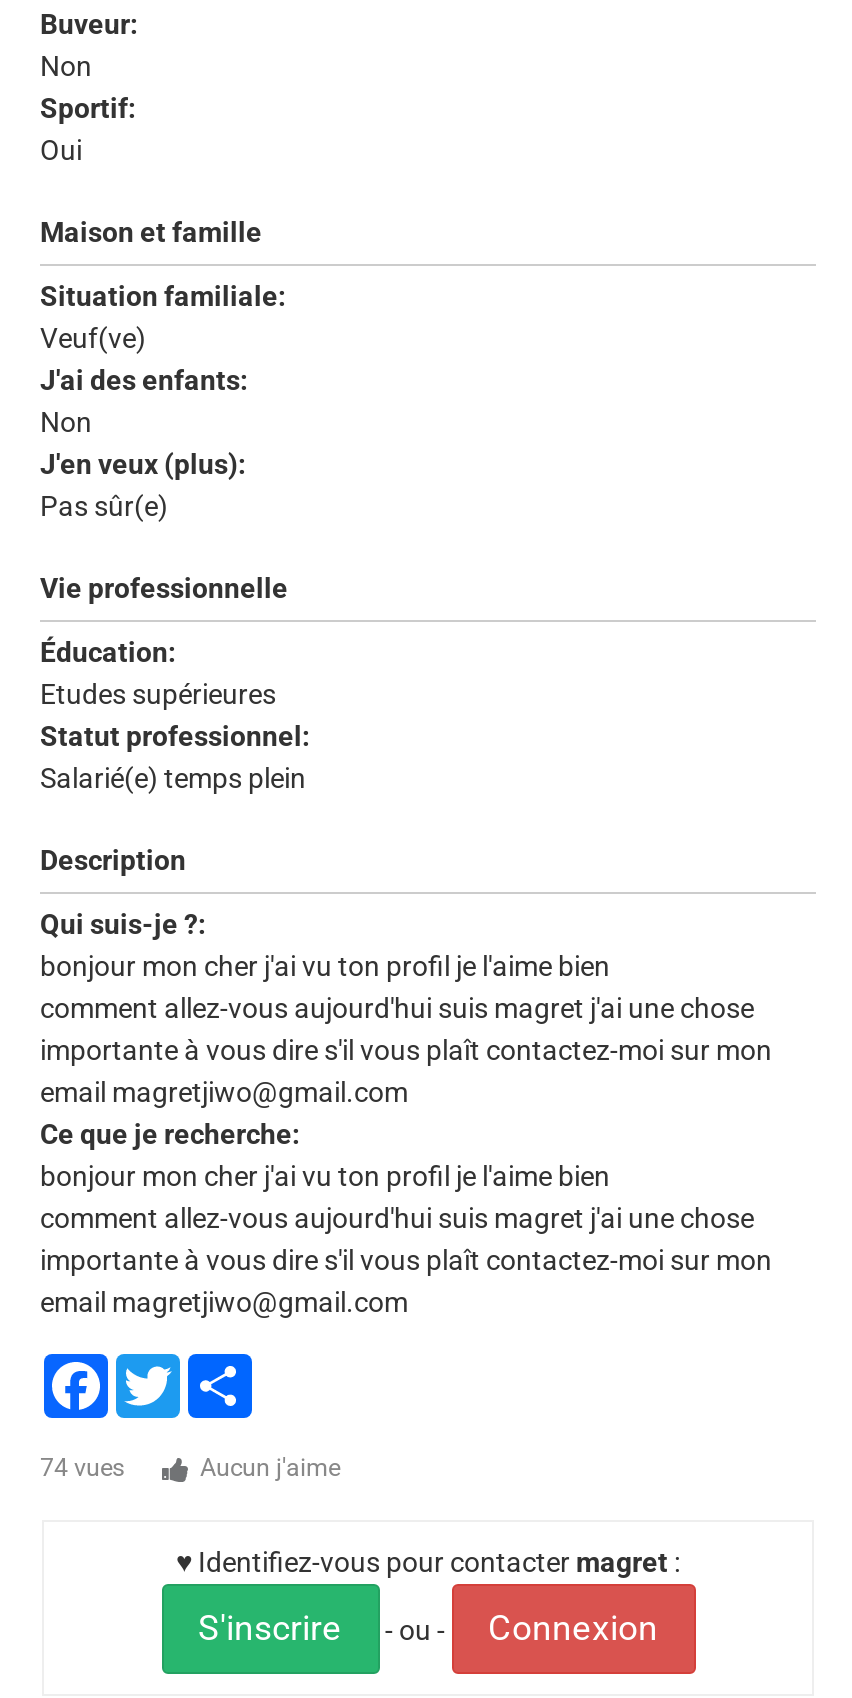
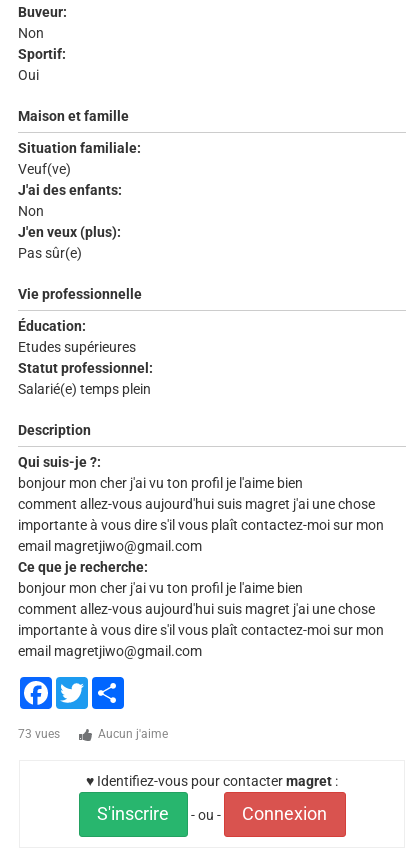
- 74 vues
+ 73 vues
